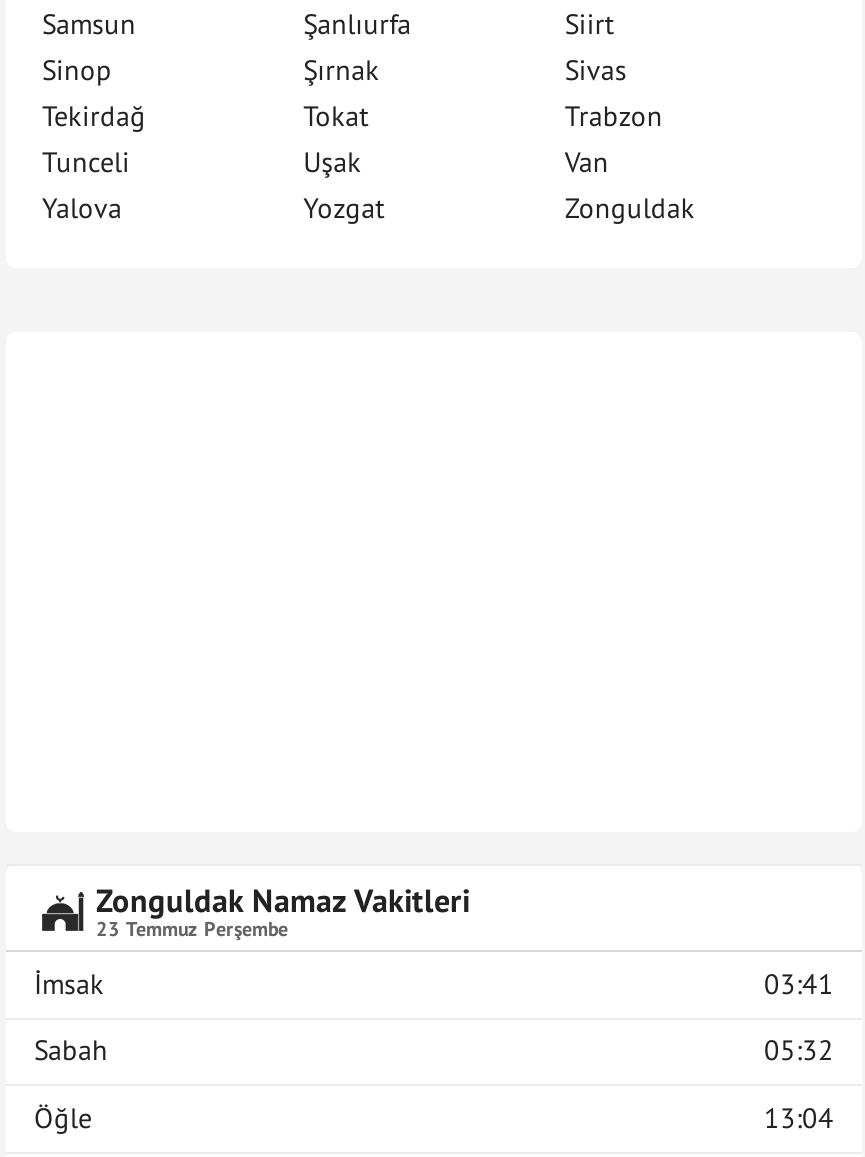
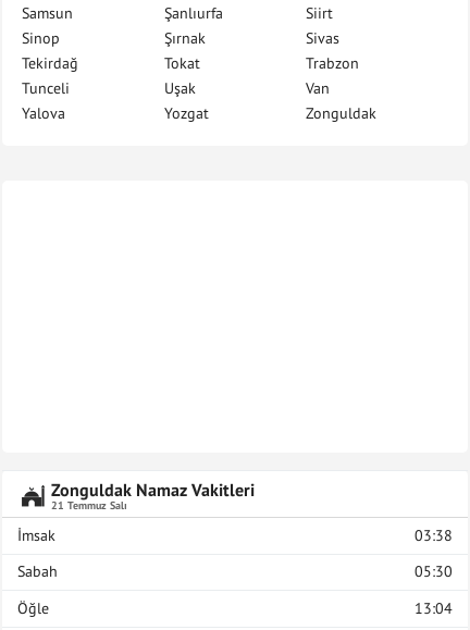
- 23 Temmuz Perşembe
+ 21 Temmuz Salı

- 03:41
+ 03:38

- 05:32
+ 05:30
